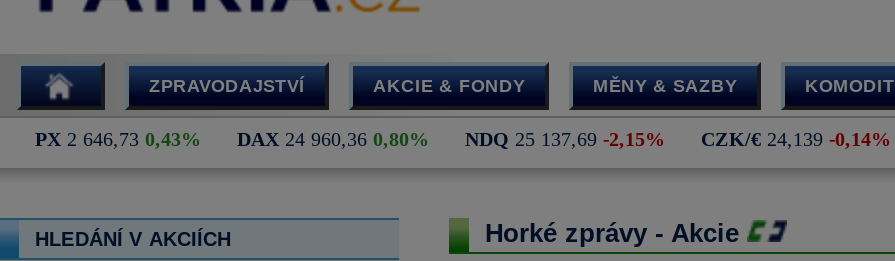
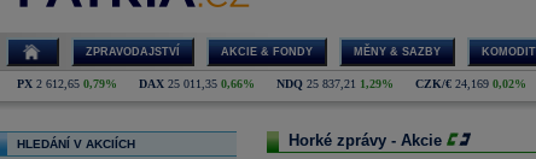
- PX 2 646,73 0,43%
+ PX 2 612,65 0,79%

- DAX 24 960,36 0,80%
+ DAX 25 011,35 0,66%

- NDQ 25 137,69 -2,15%
+ NDQ 25 837,21 1,29%

- CZK/€ 24,139 -0,14%
+ CZK/€ 24,169 0,02%
